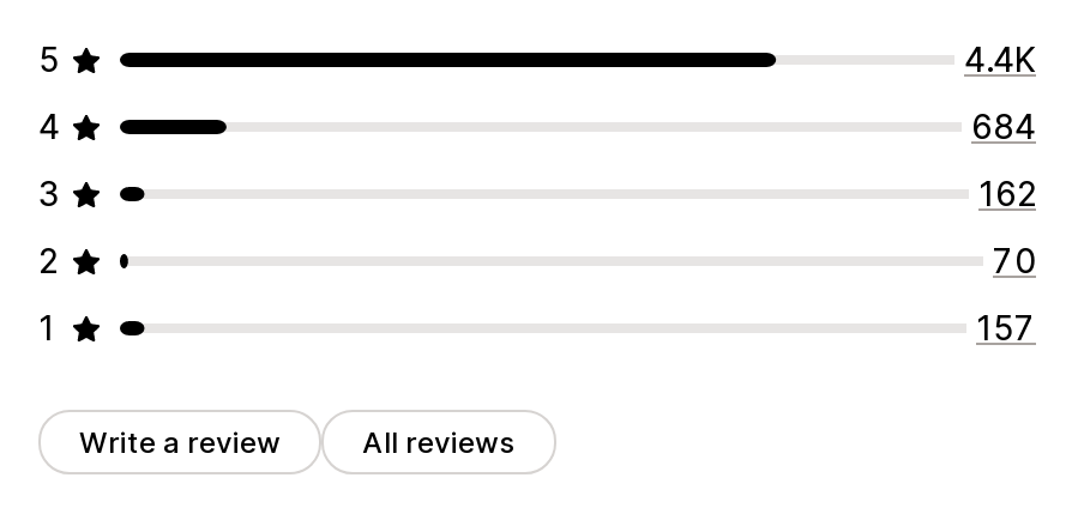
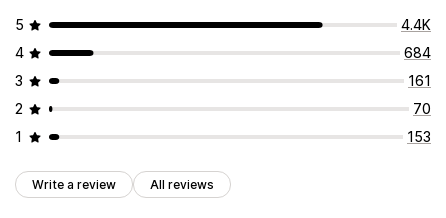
- 162
+ 161

- 157
+ 153
